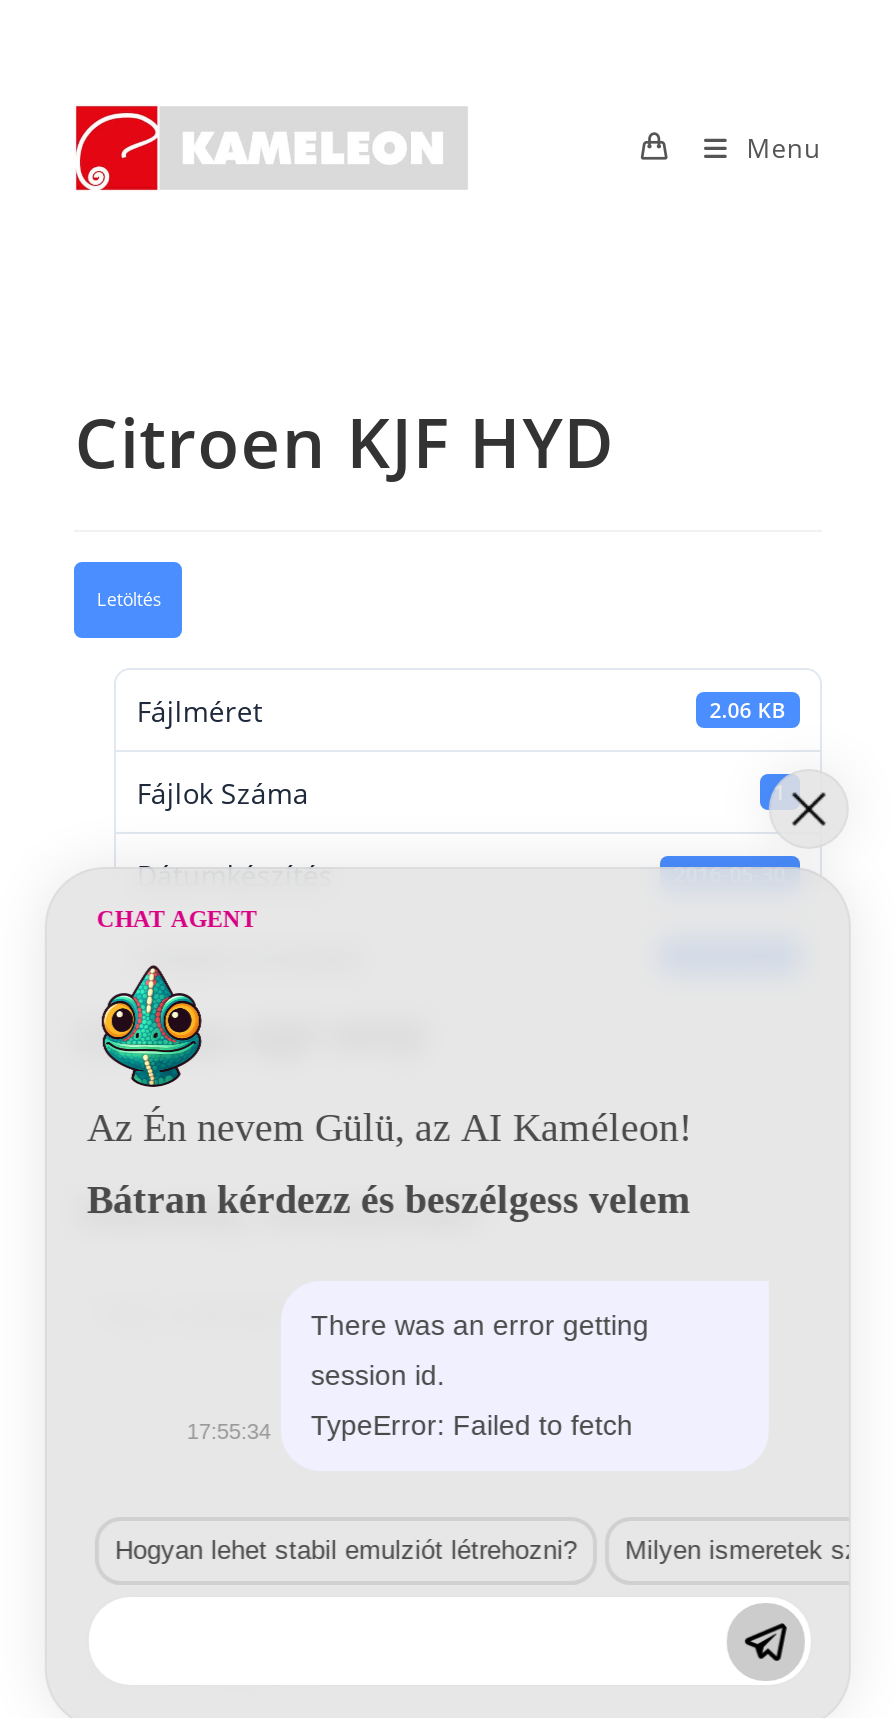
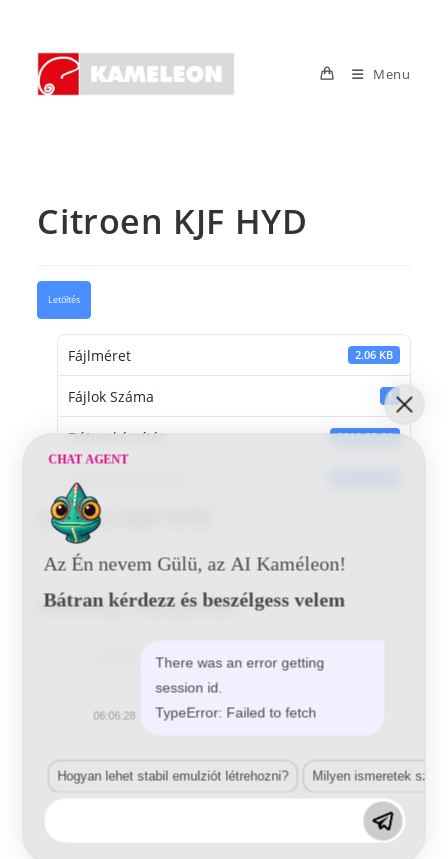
- 17:55:34 TypeError: Failed to fetch
+ 06:06:28 TypeError: Failed to fetch
